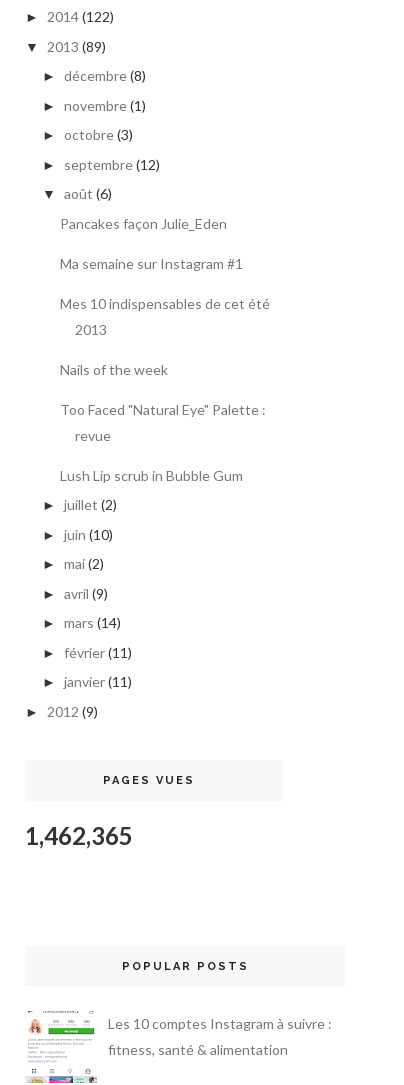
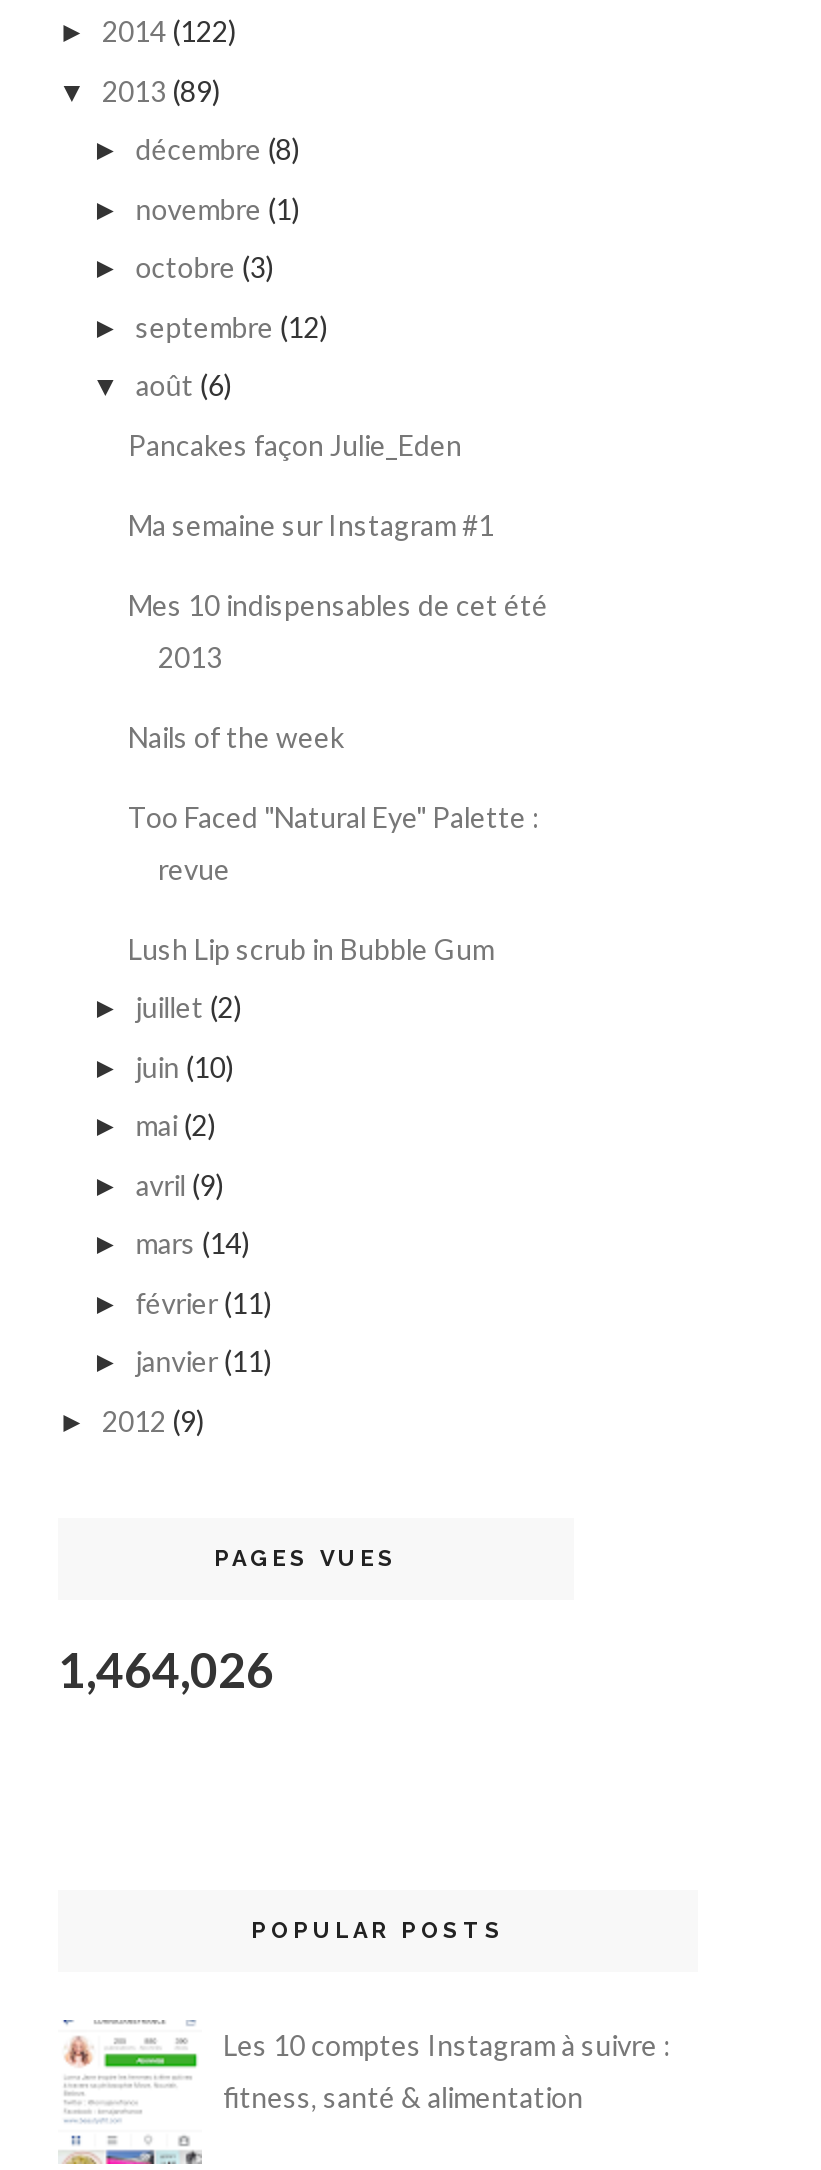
- 1,462,365
+ 1,464,026
